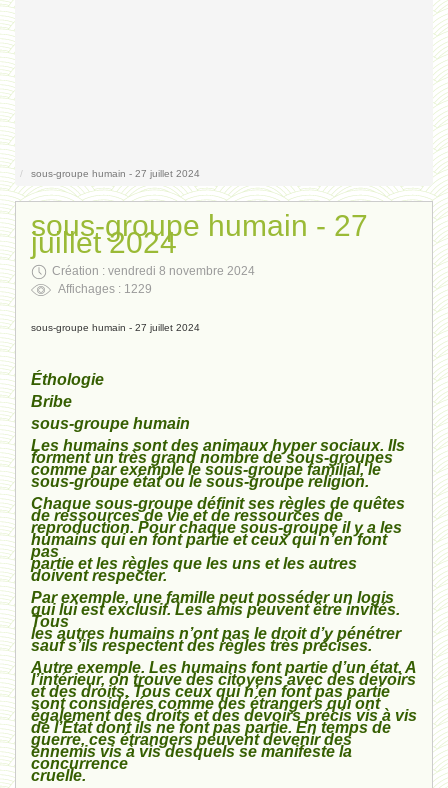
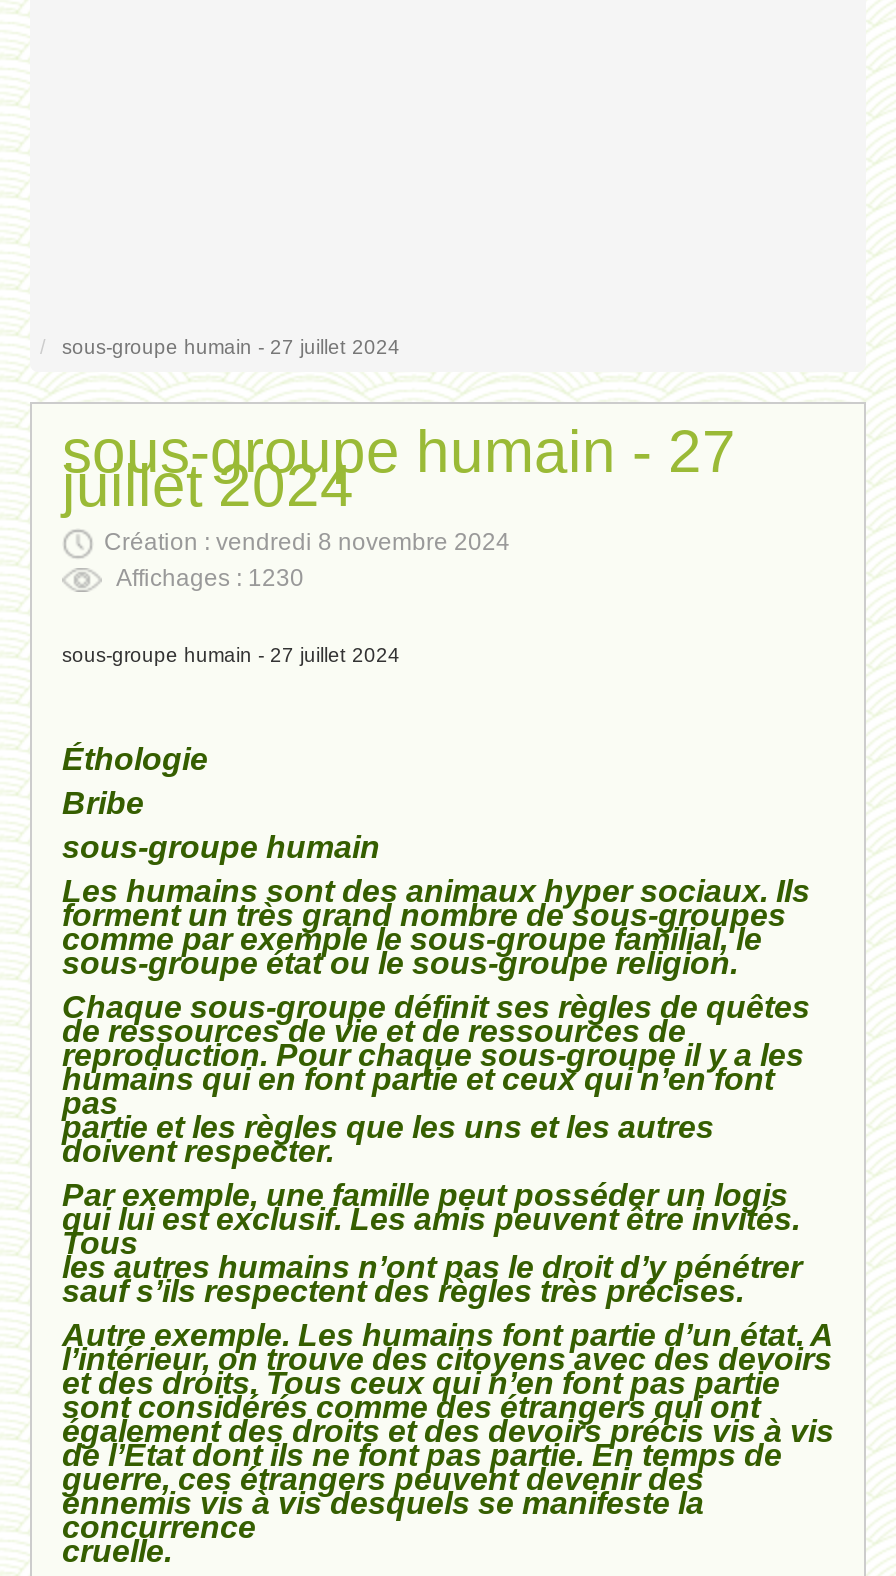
- Affichages : 1229
+ Affichages : 1230
